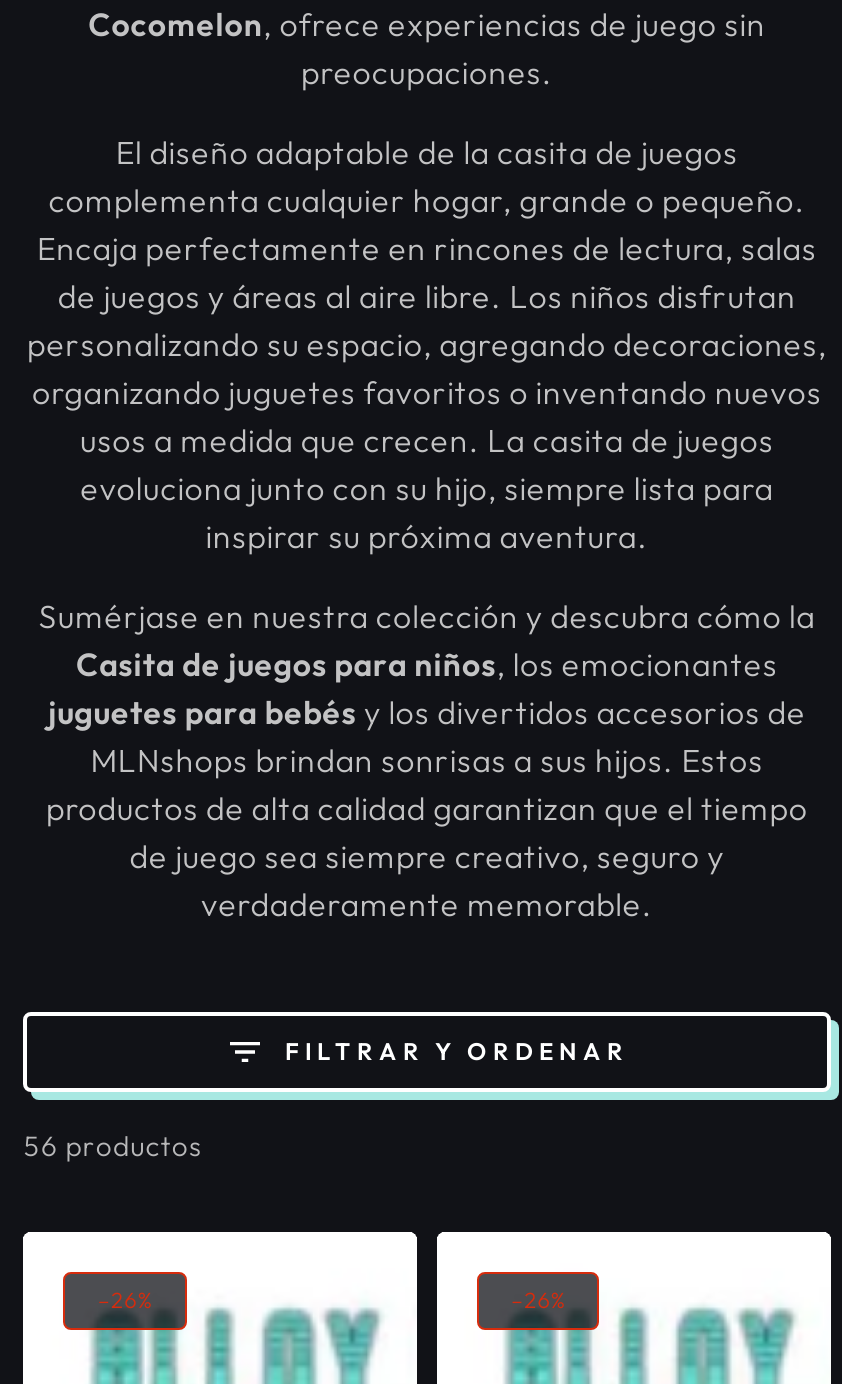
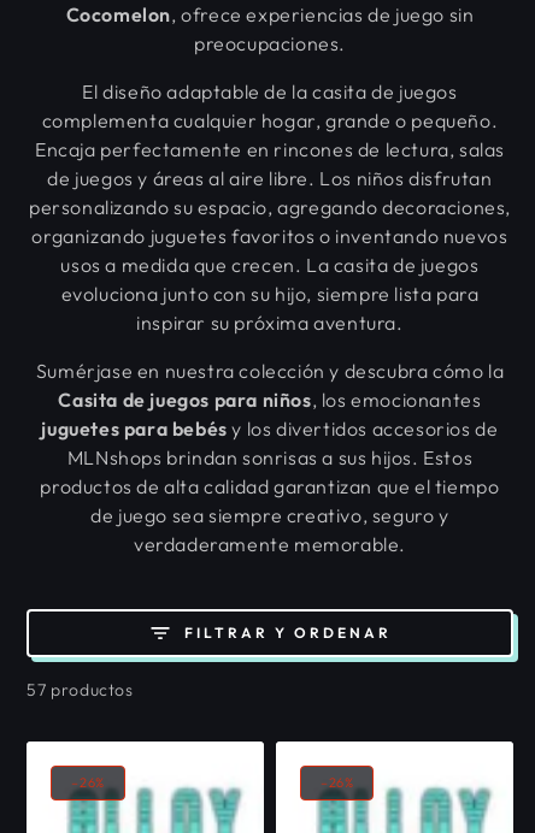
- 56 productos
+ 57 productos
